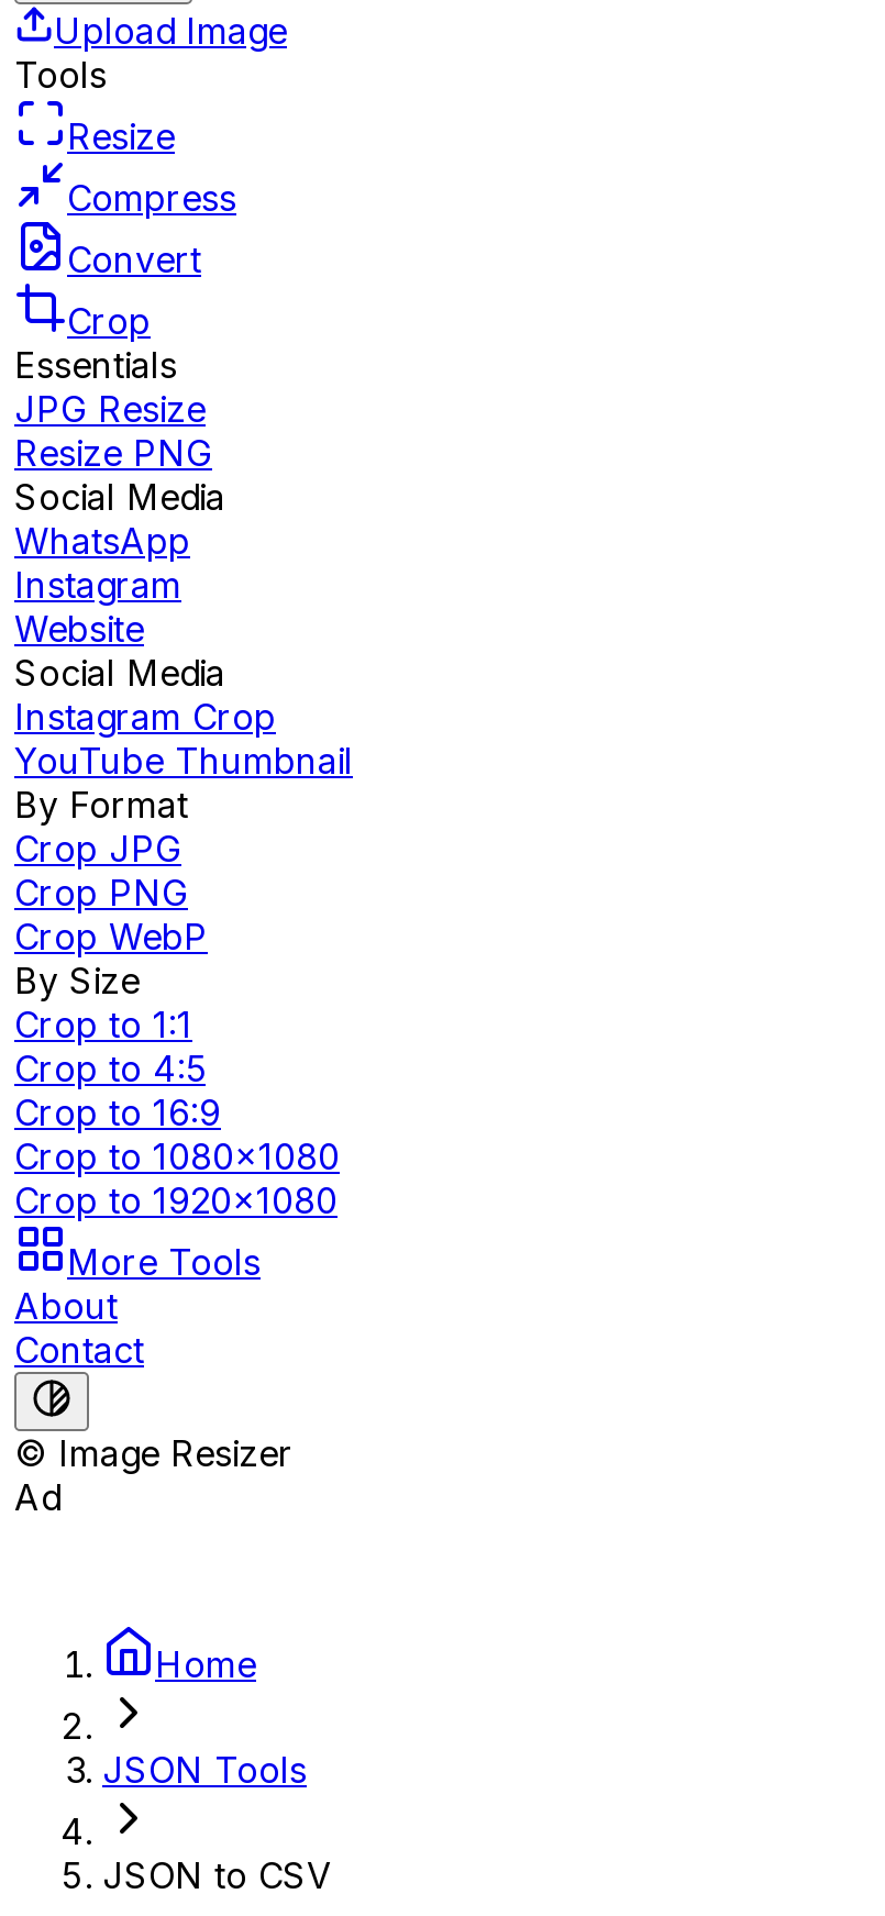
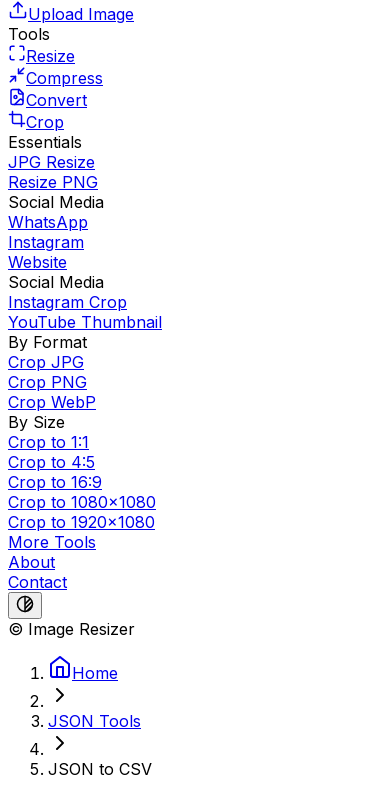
- Ad
